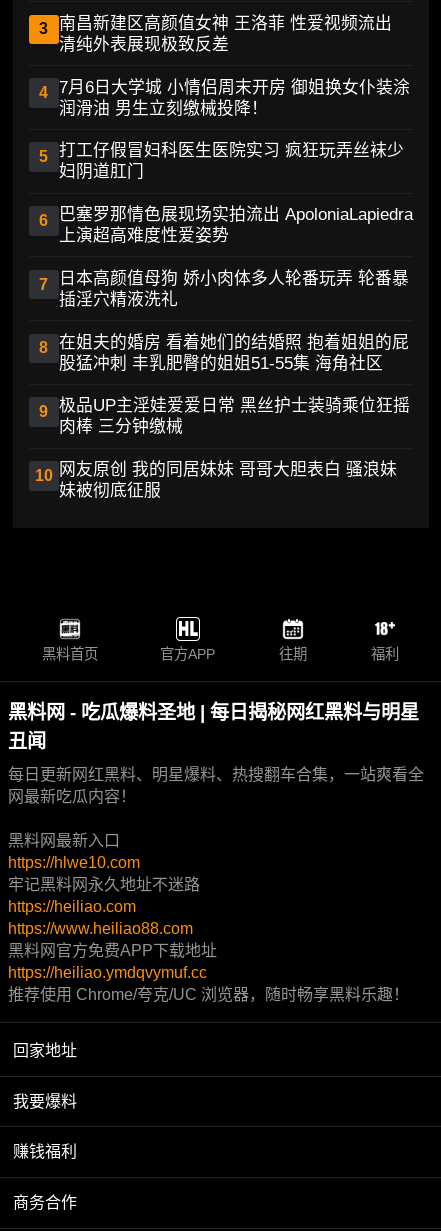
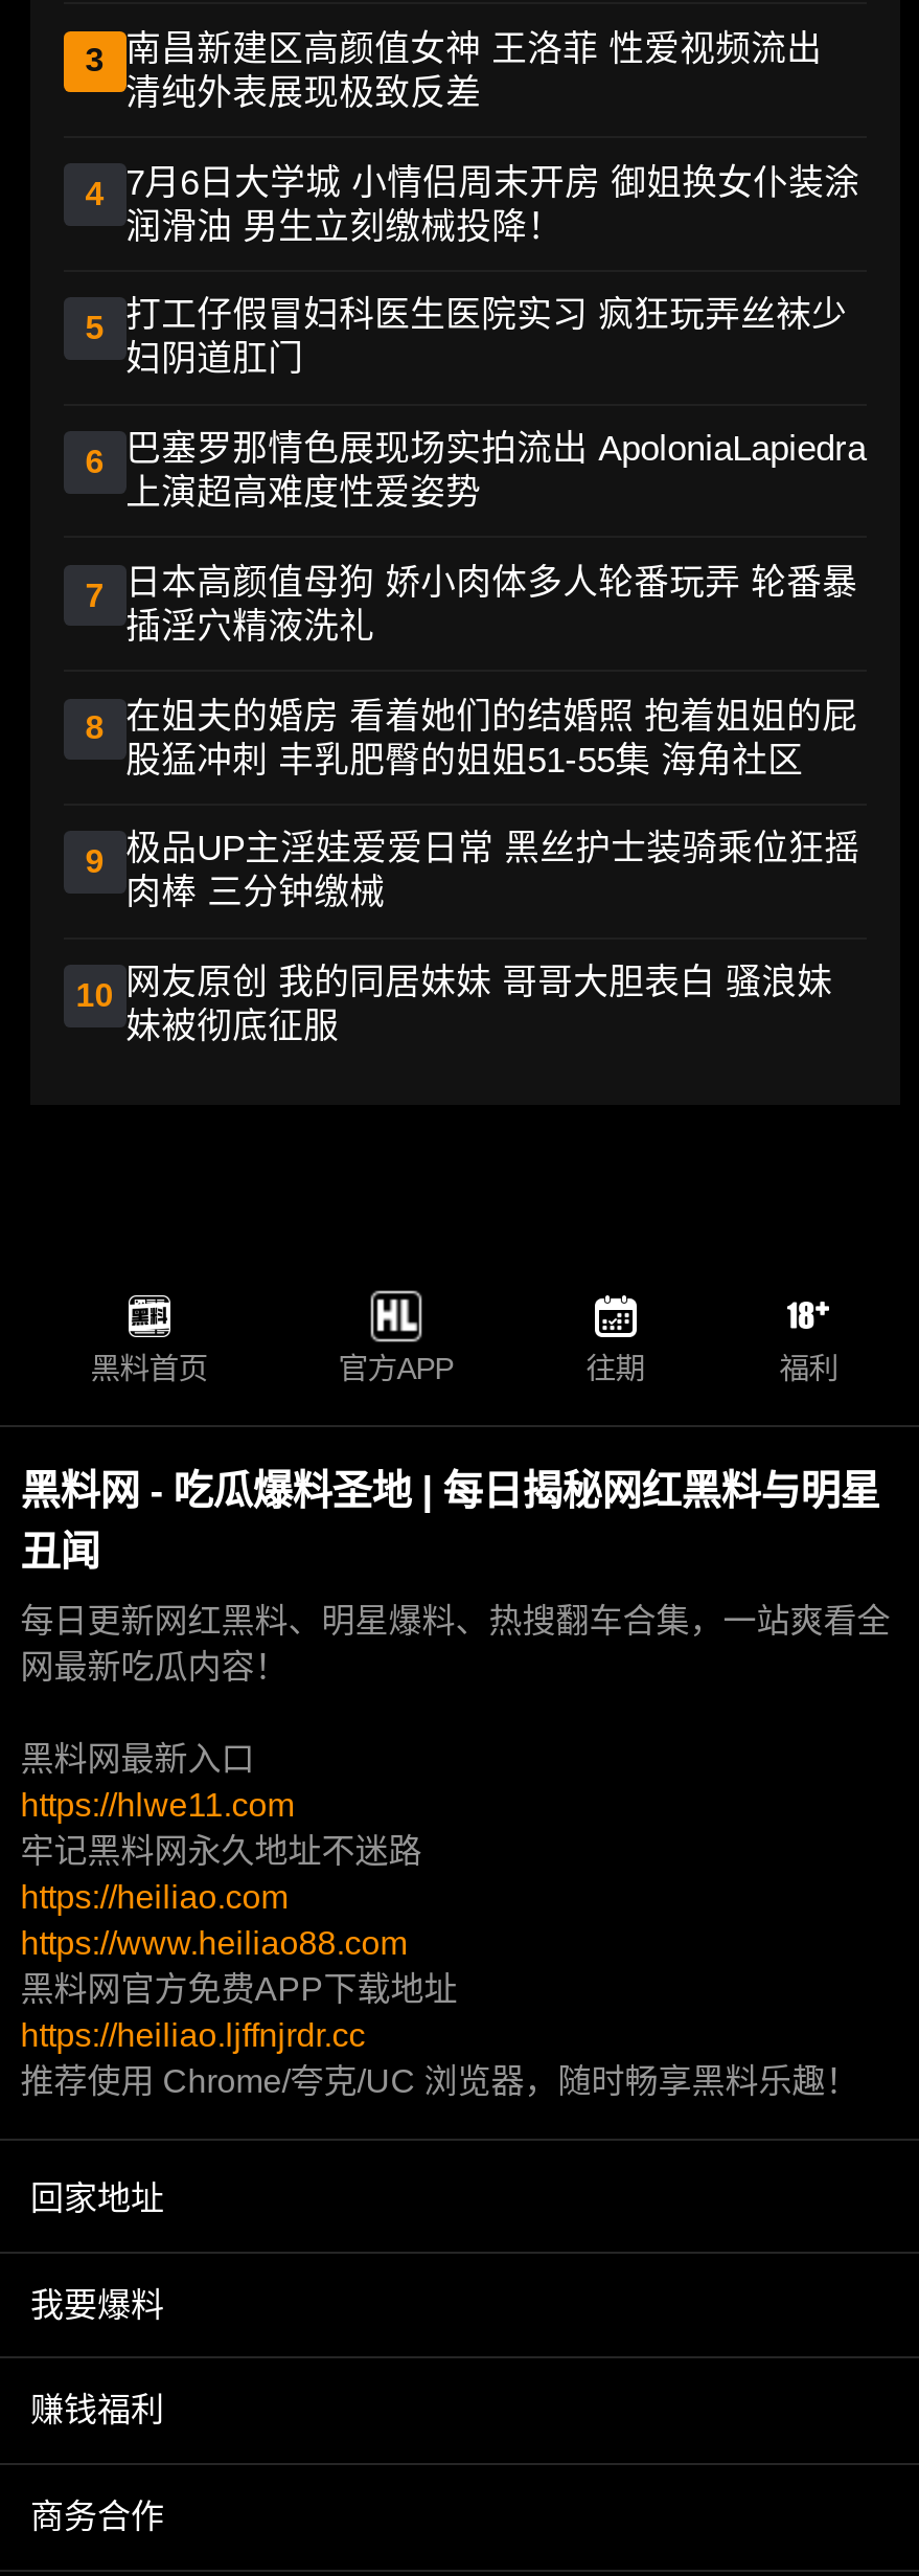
- https://hlwe10.com
+ https://hlwe11.com

- https://heiliao.ymdqvymuf.cc
+ https://heiliao.ljffnjrdr.cc
